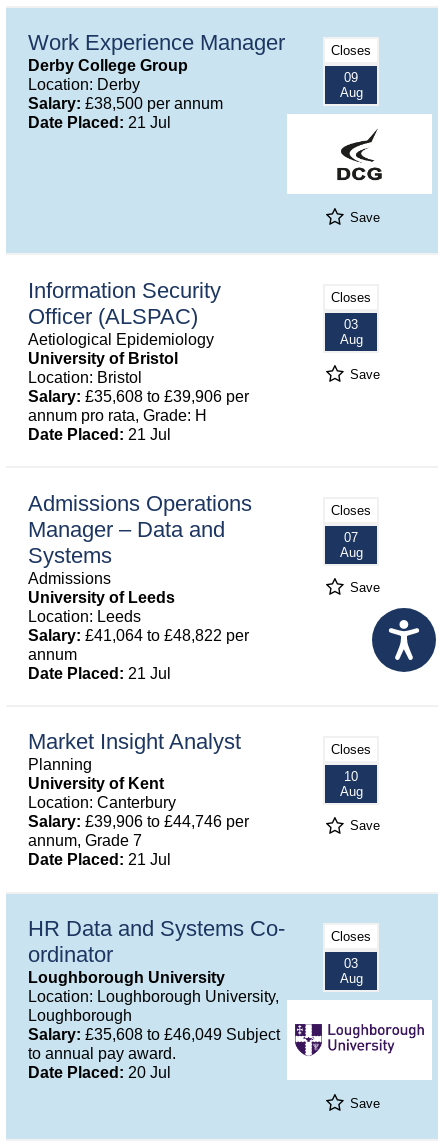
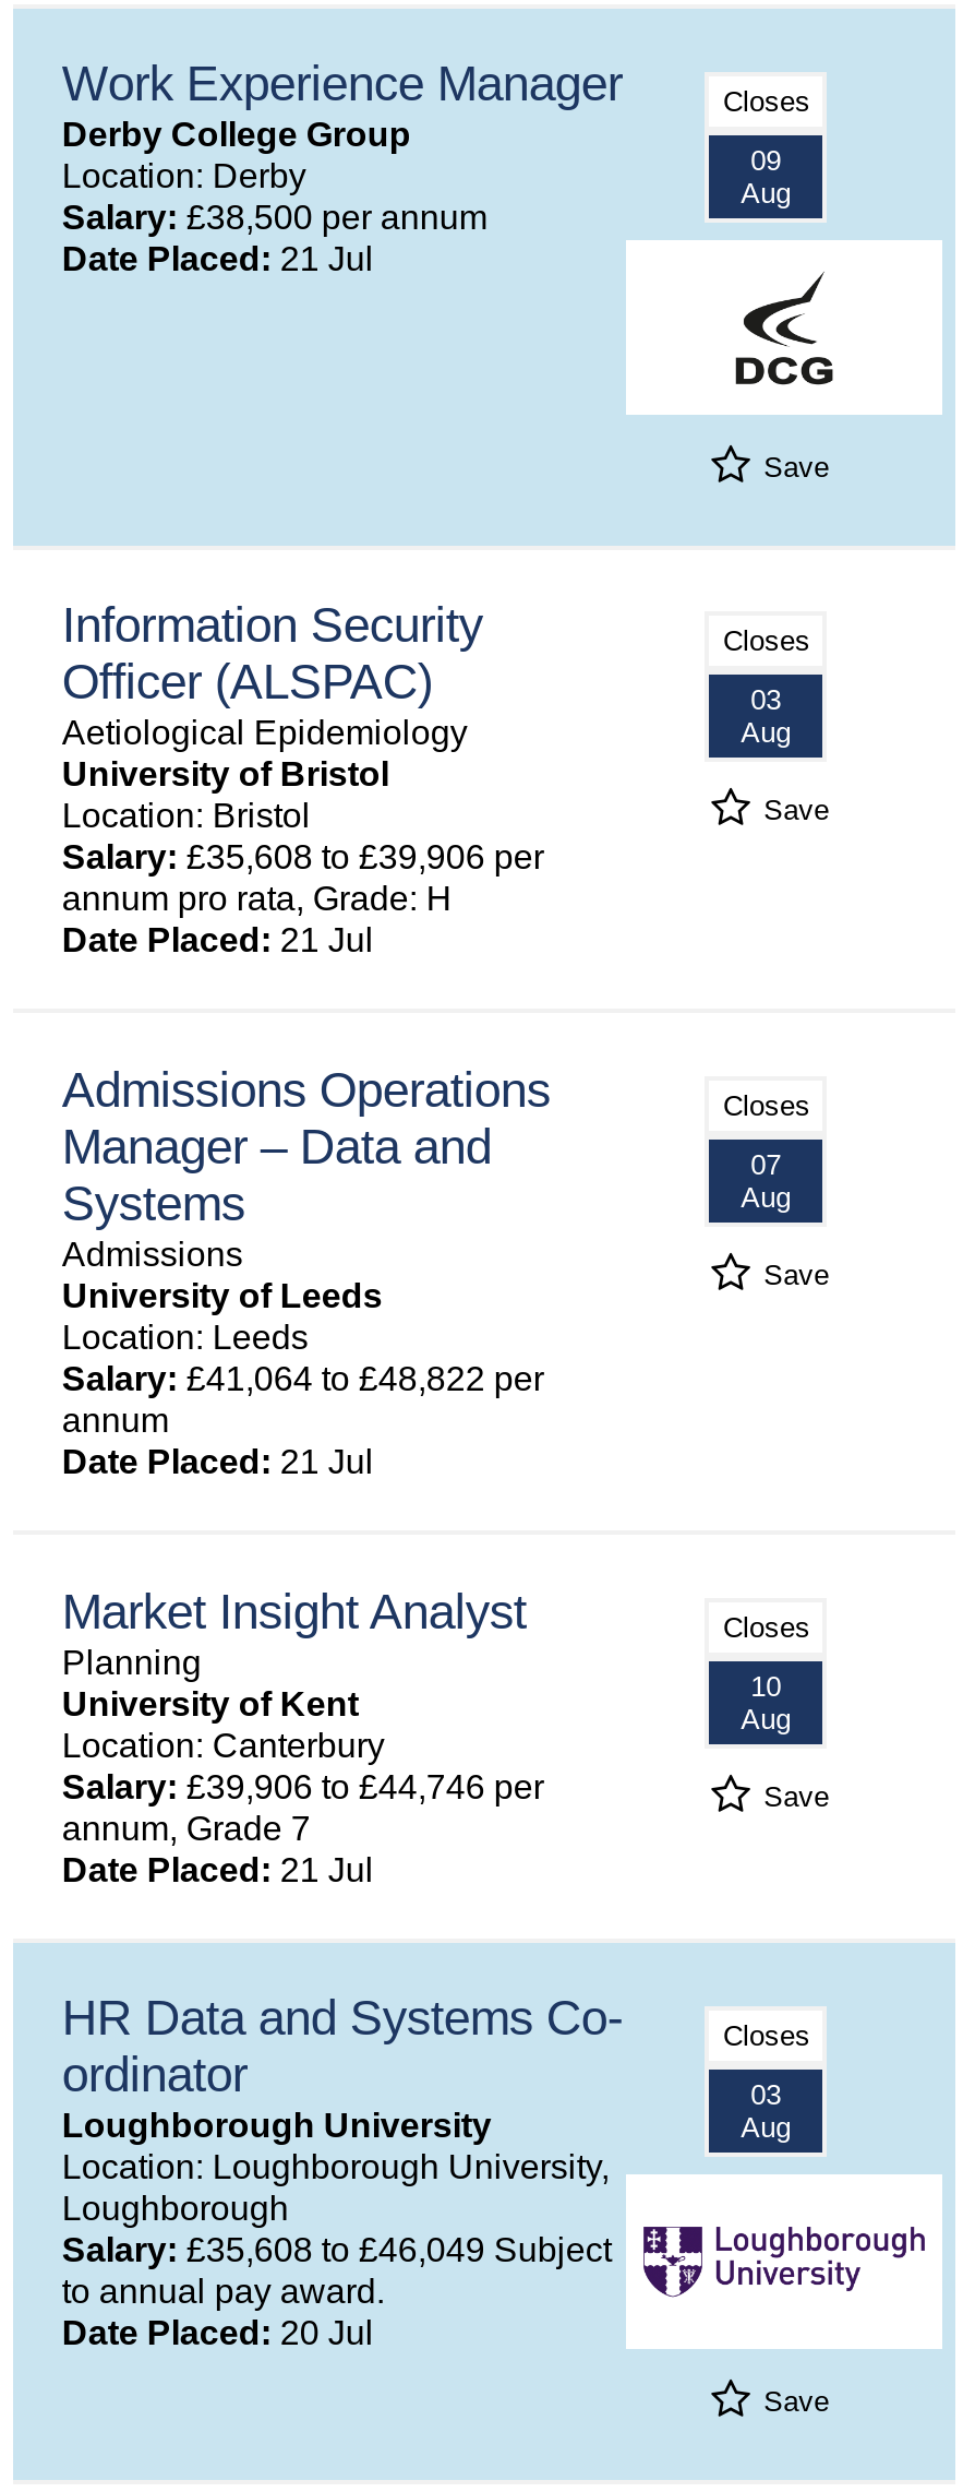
- [image]
